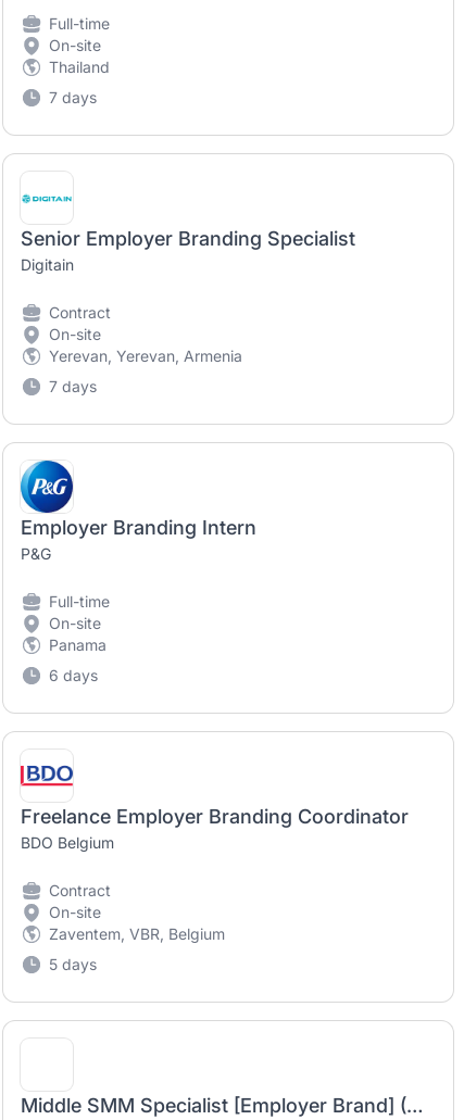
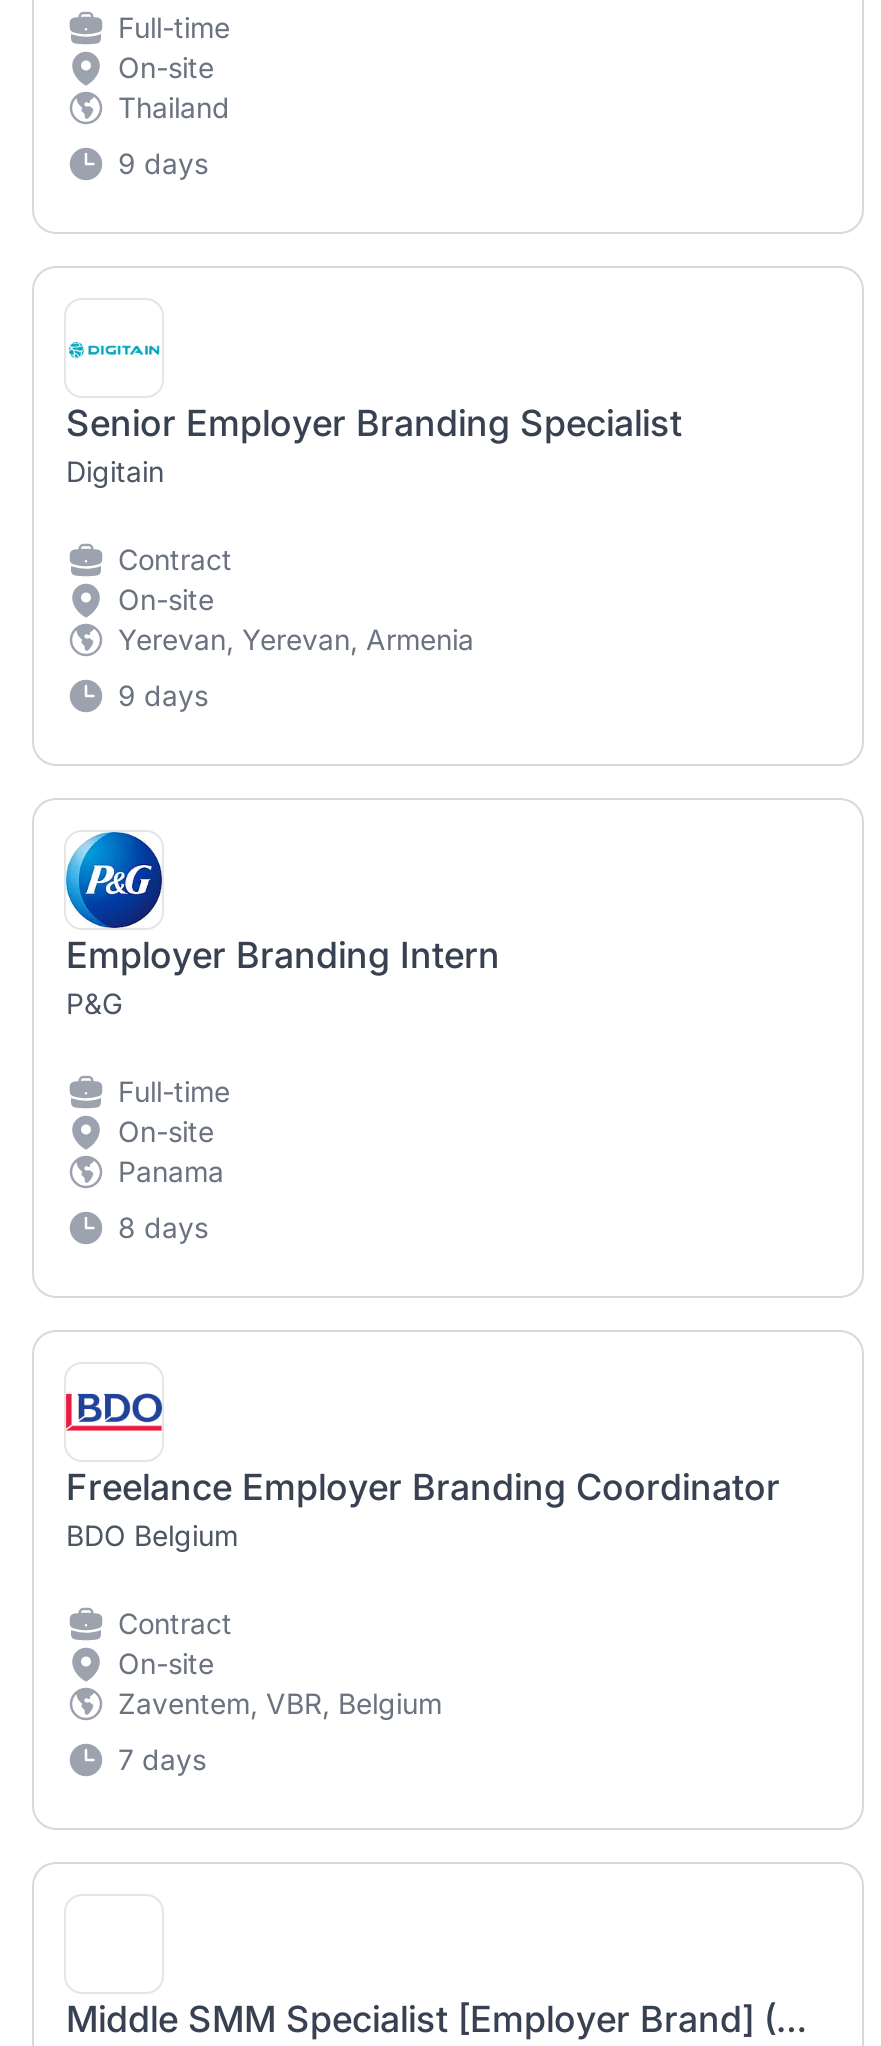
- 7 days
+ 9 days

- 7 days
+ 9 days

- 6 days
+ 8 days

- 5 days
+ 7 days
